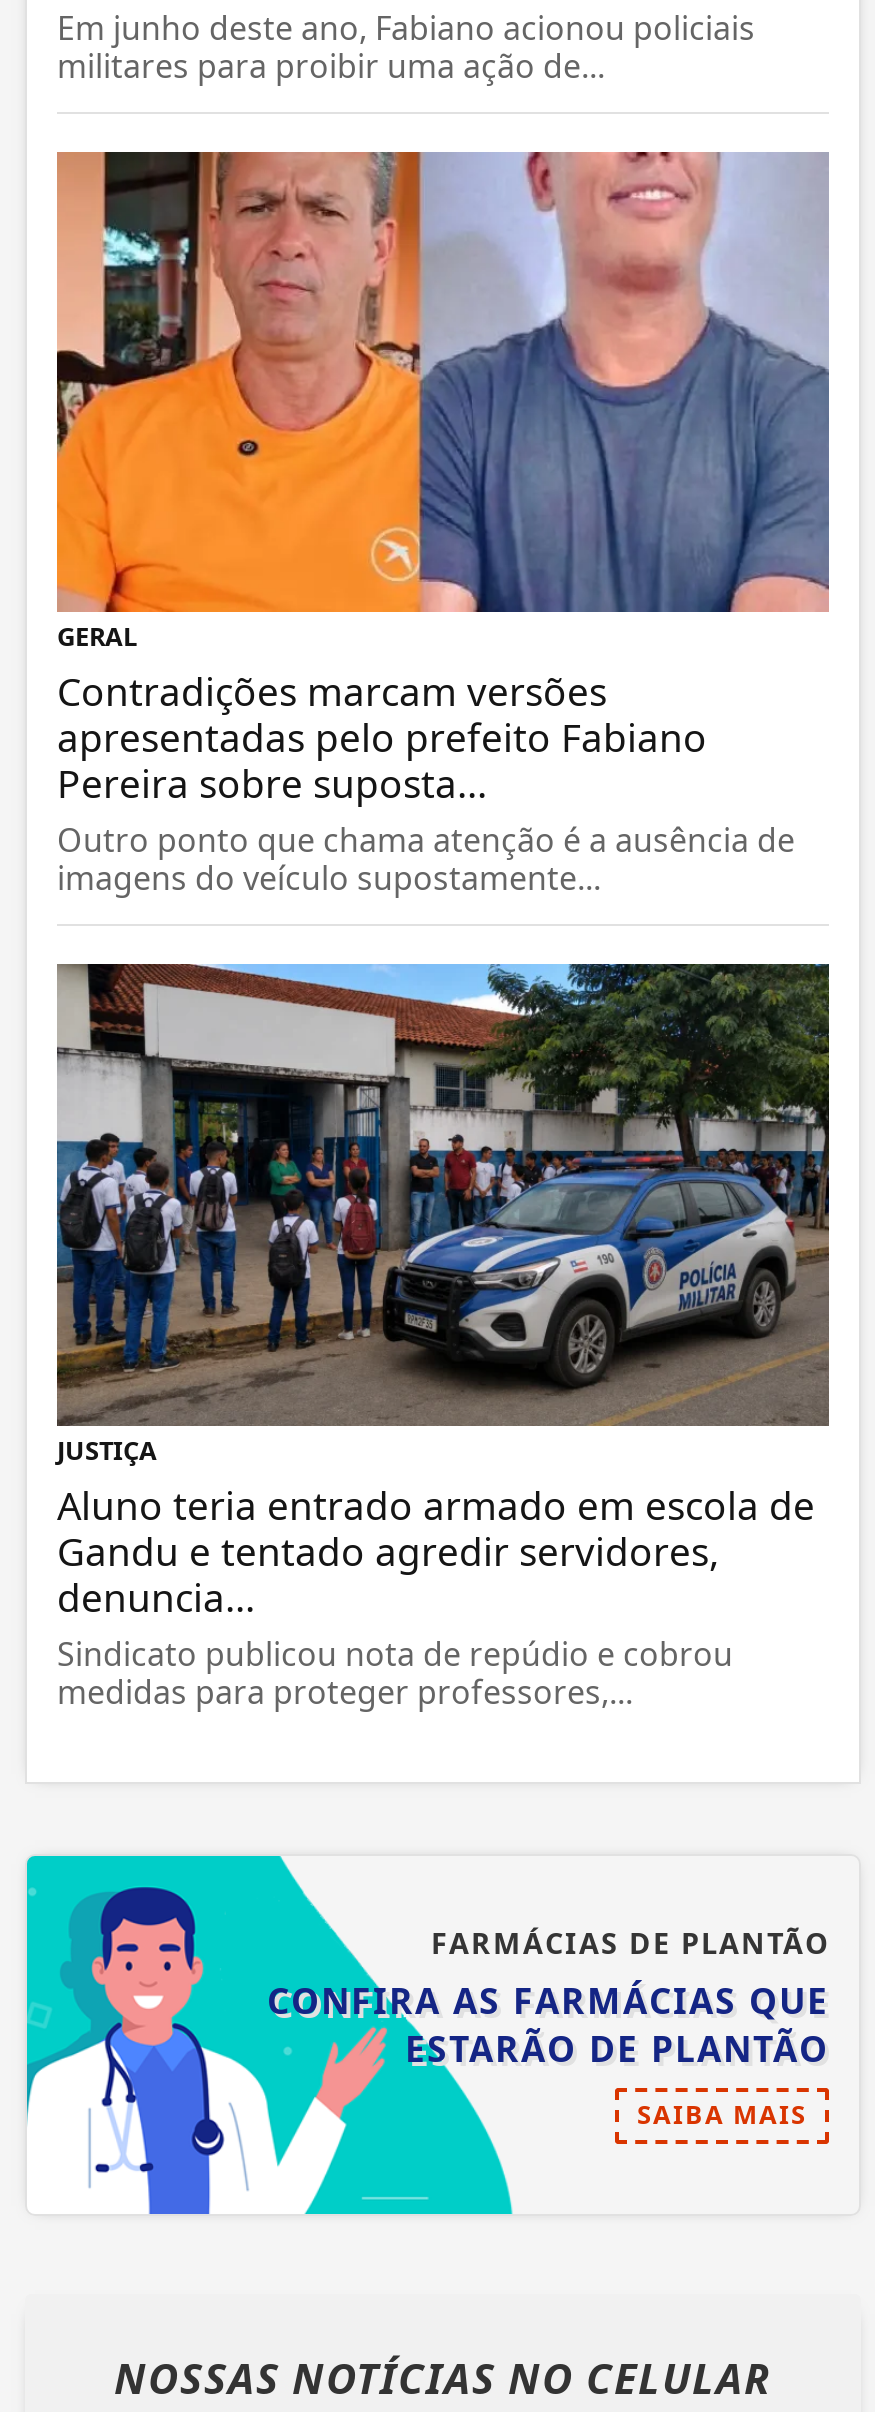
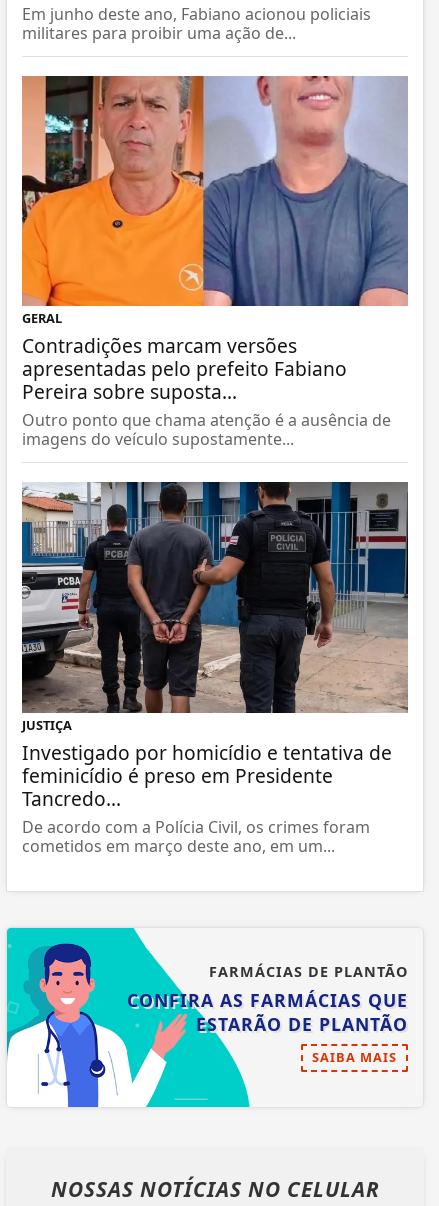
- [image]
- Aluno teria entrado armado em escola de
- Gandu e tentado agredir servidores,
- denuncia...
- Sindicato publicou nota de repúdio e cobrou
- medidas para proteger professores,...
+ [image]
+ Investigado por homicídio e tentativa de
+ feminicídio é preso em Presidente
+ Tancredo...
+ De acordo com a Polícia Civil, os crimes foram
+ cometidos em março deste ano, em um...
